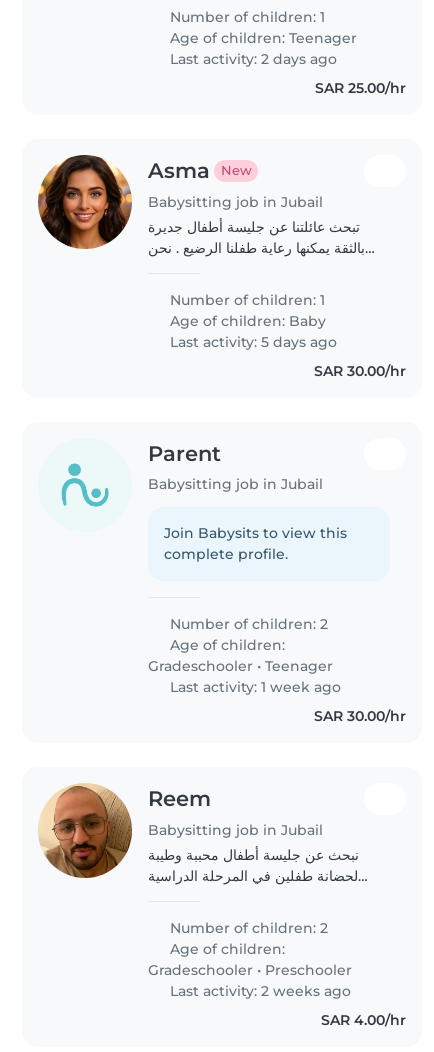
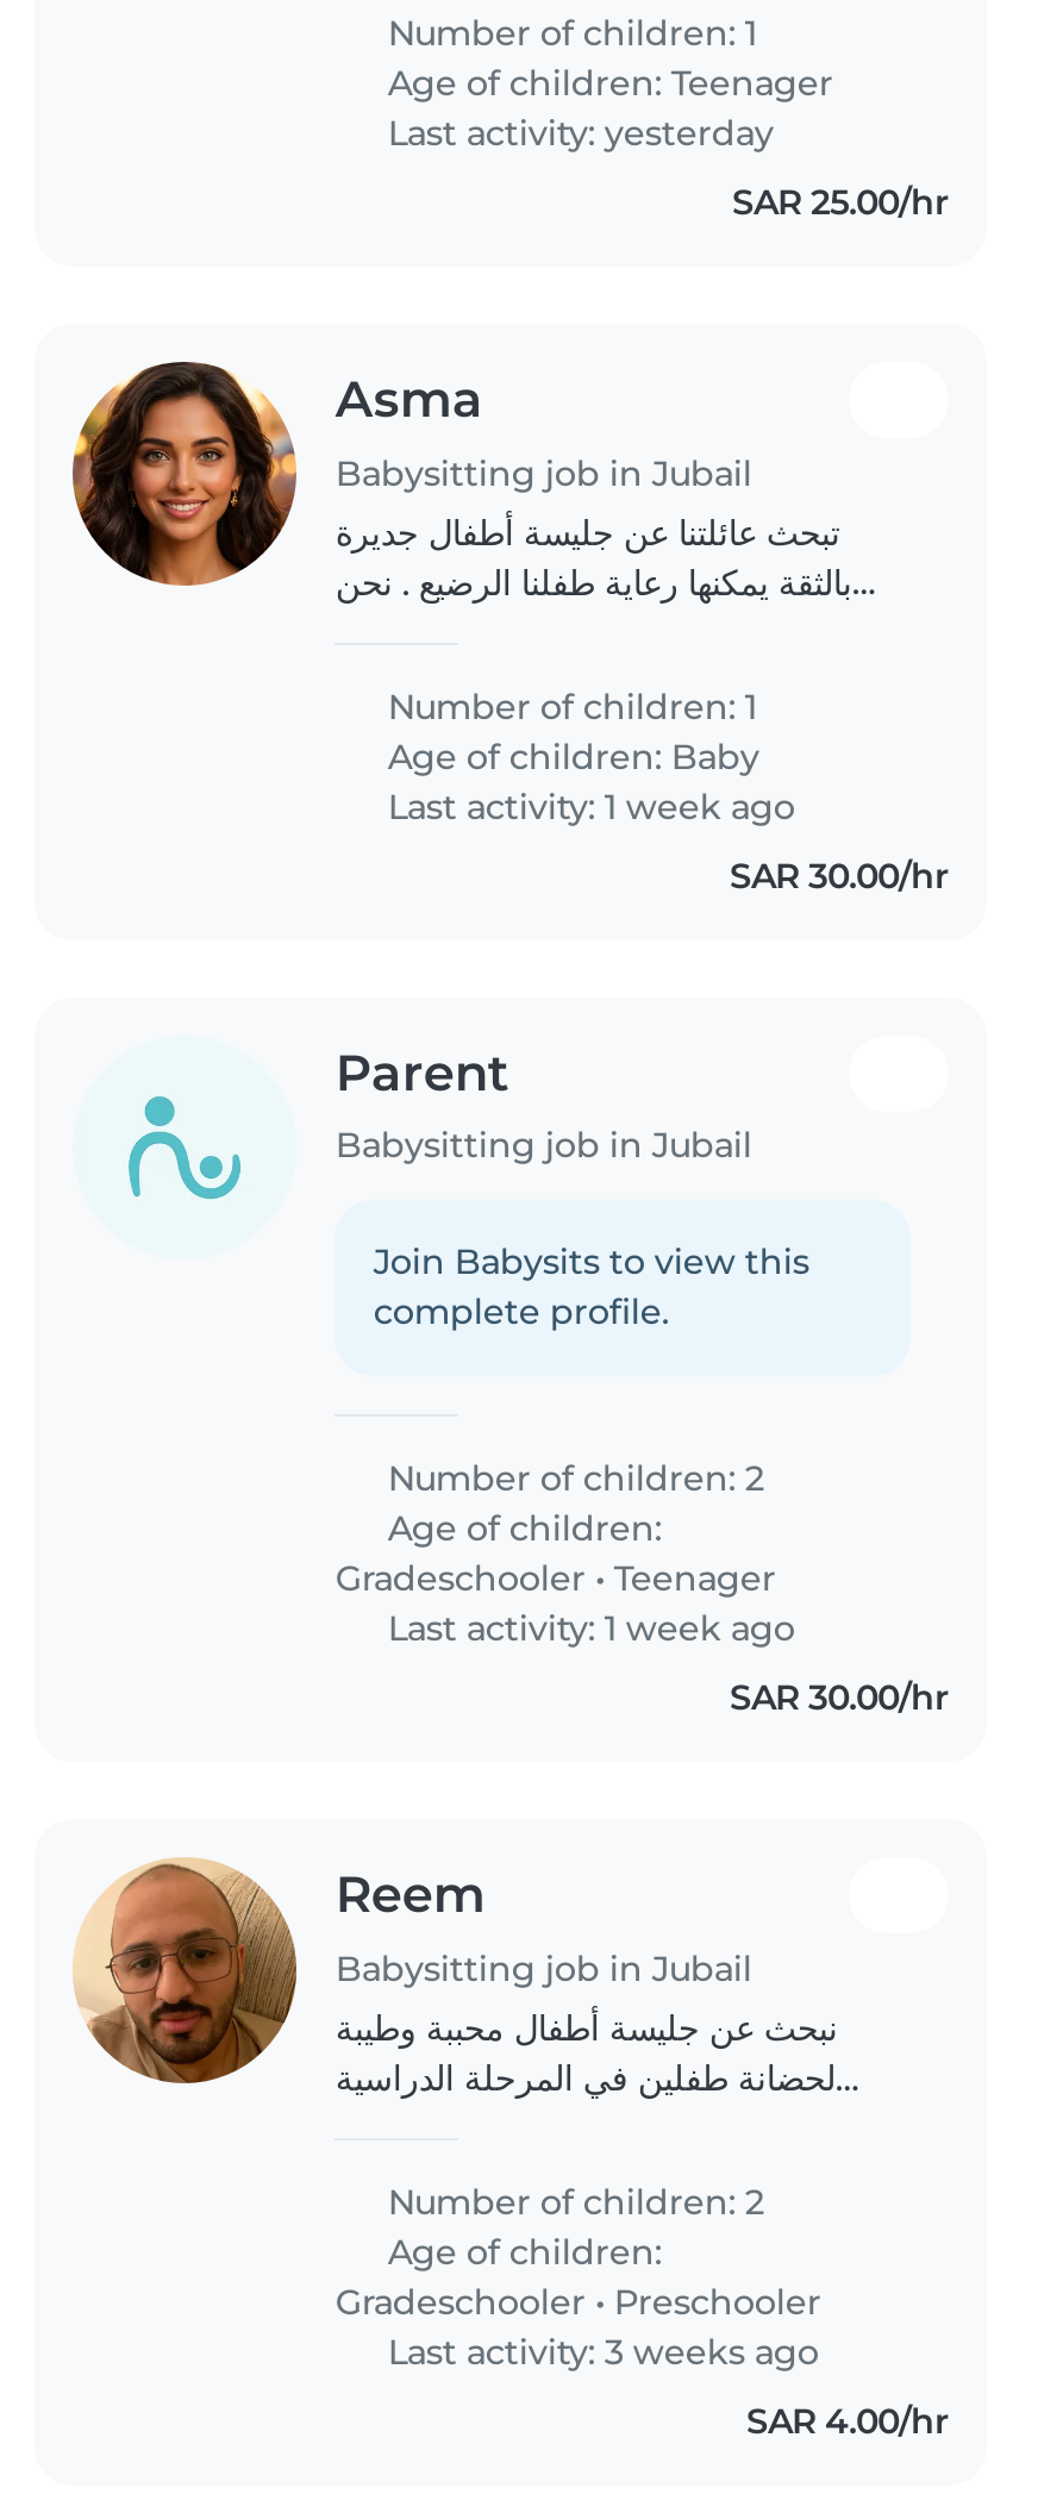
- Last activity: 2 days ago
+ Last activity: yesterday

- New

- Last activity: 5 days ago
+ Last activity: 1 week ago

- Last activity: 2 weeks ago
+ Last activity: 3 weeks ago
